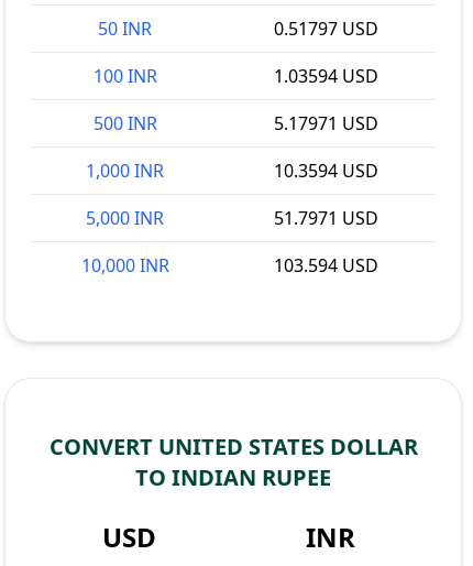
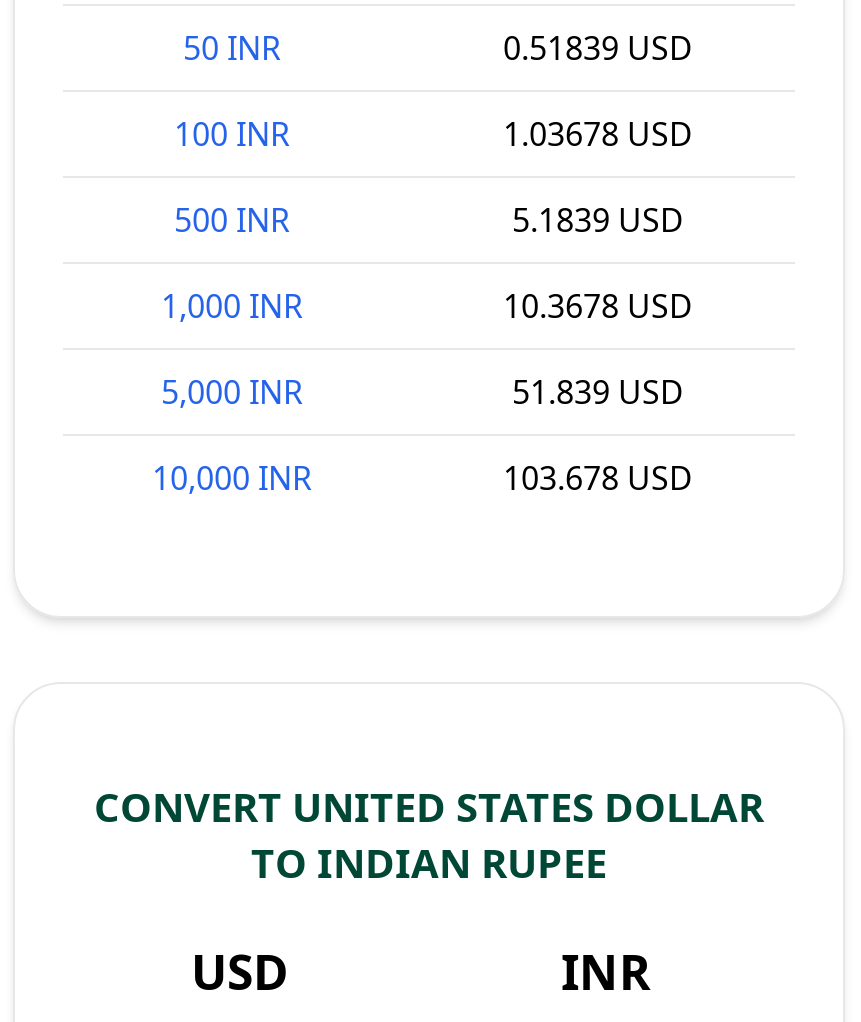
- 0.51797 USD
+ 0.51839 USD

- 1.03594 USD
+ 1.03678 USD

- 5.17971 USD
+ 5.1839 USD

- 10.3594 USD
+ 10.3678 USD

- 51.7971 USD
+ 51.839 USD

- 103.594 USD
+ 103.678 USD
